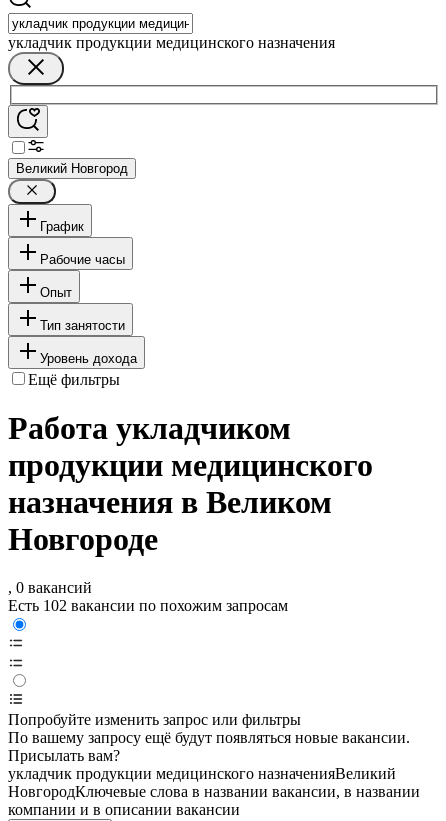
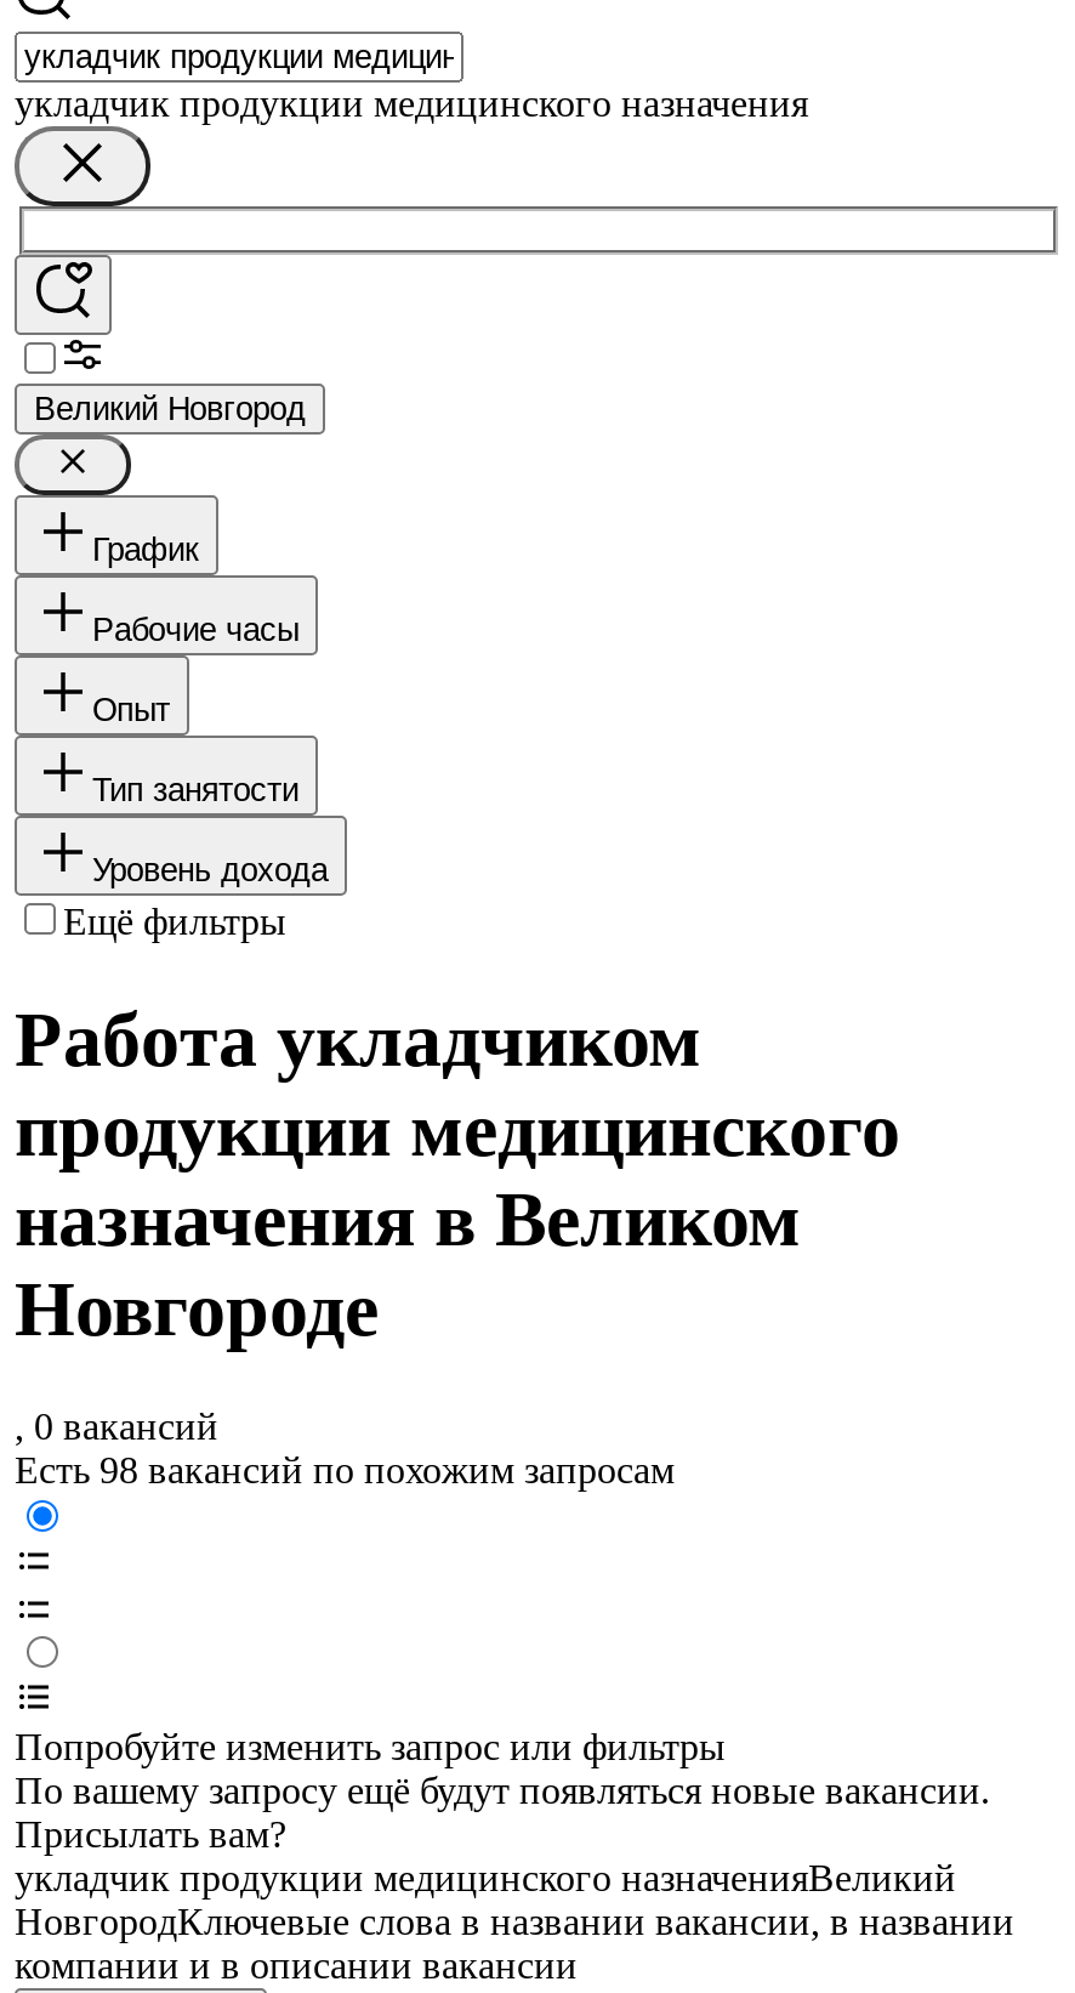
- Есть 102 вакансии по похожим запросам
+ Есть 98 вакансий по похожим запросам
